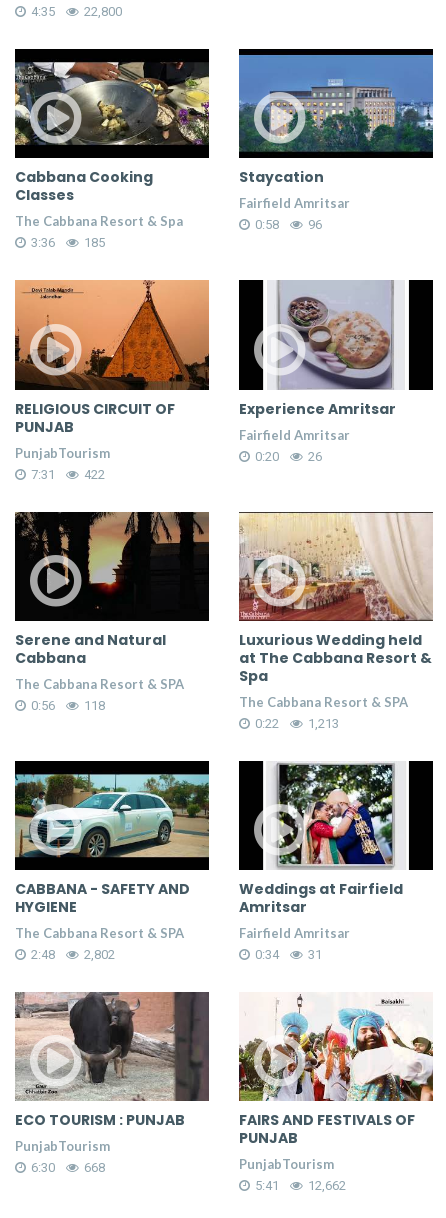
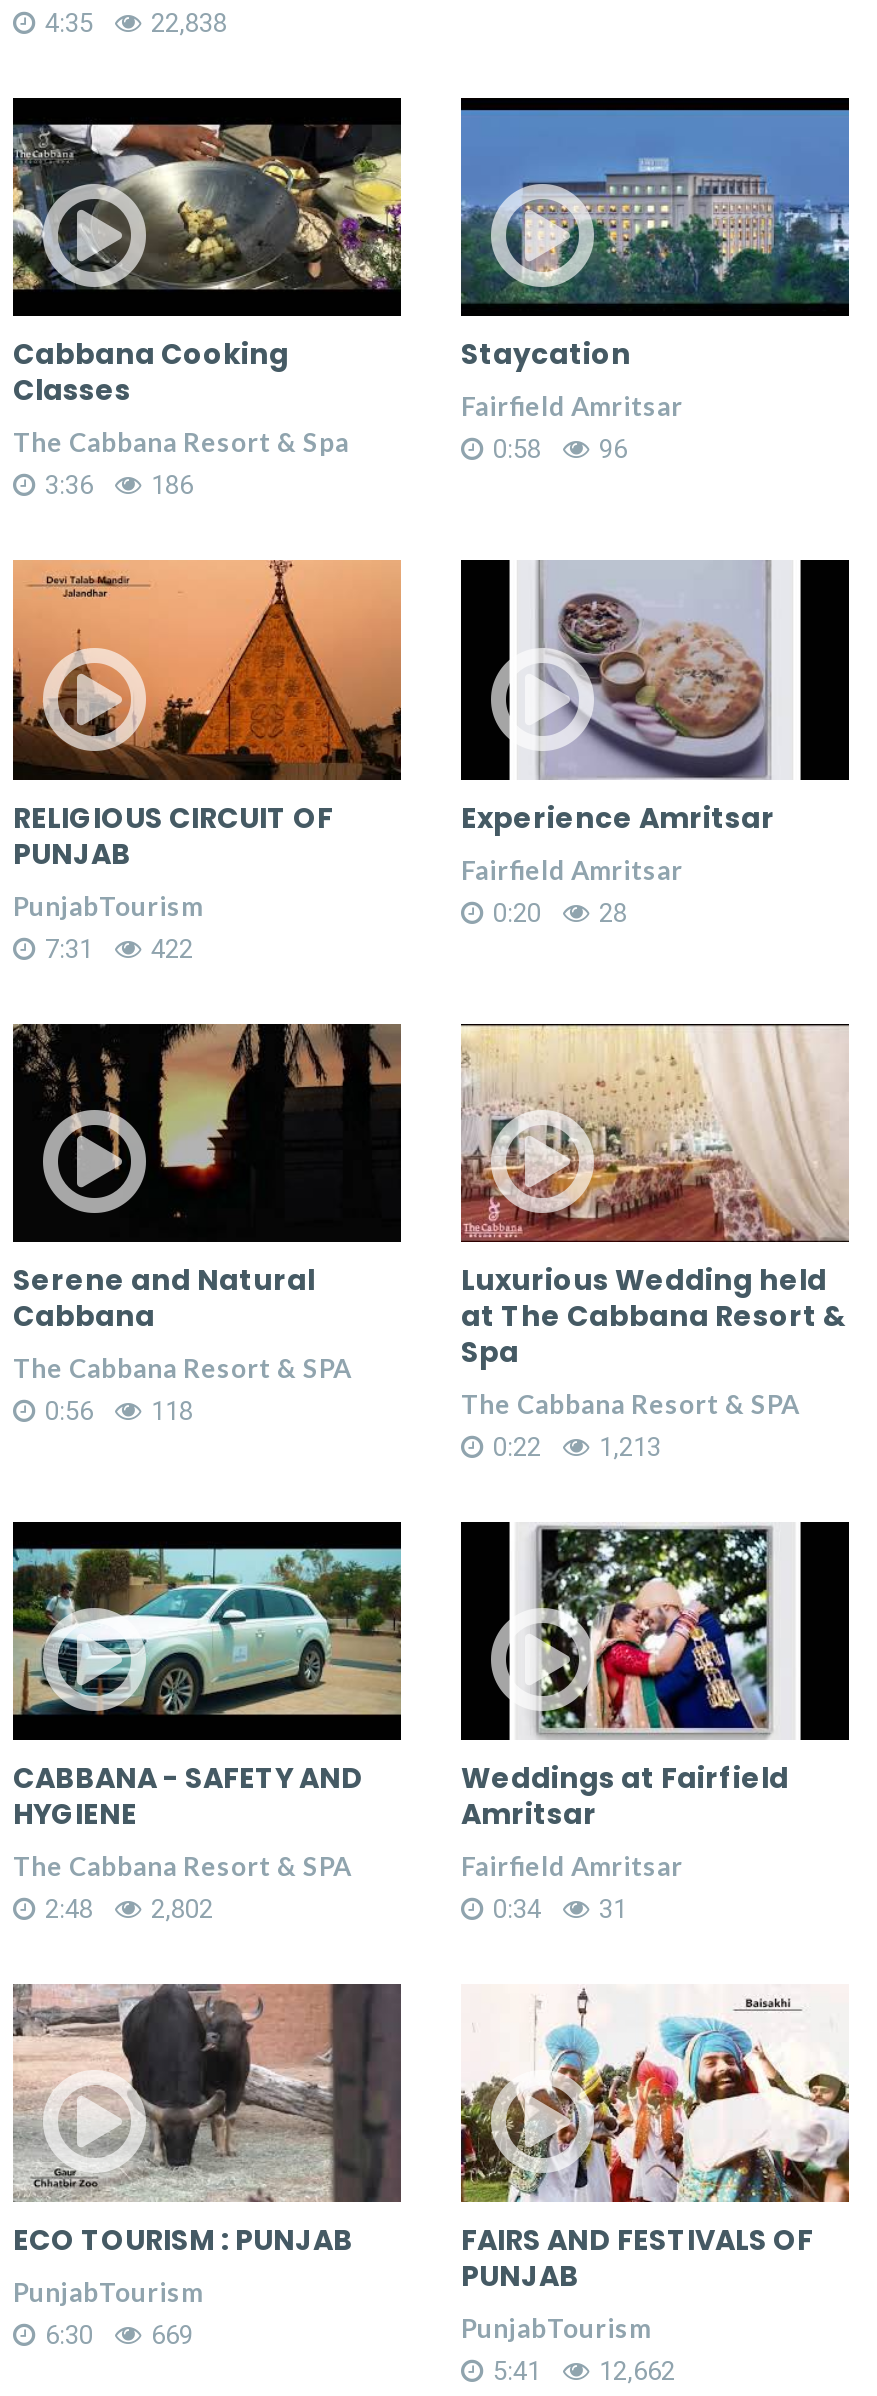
- 4:35 22,800
+ 4:35 22,838

- 3:36 185
+ 3:36 186

- 0:20 26
+ 0:20 28

- 6:30 668
+ 6:30 669
